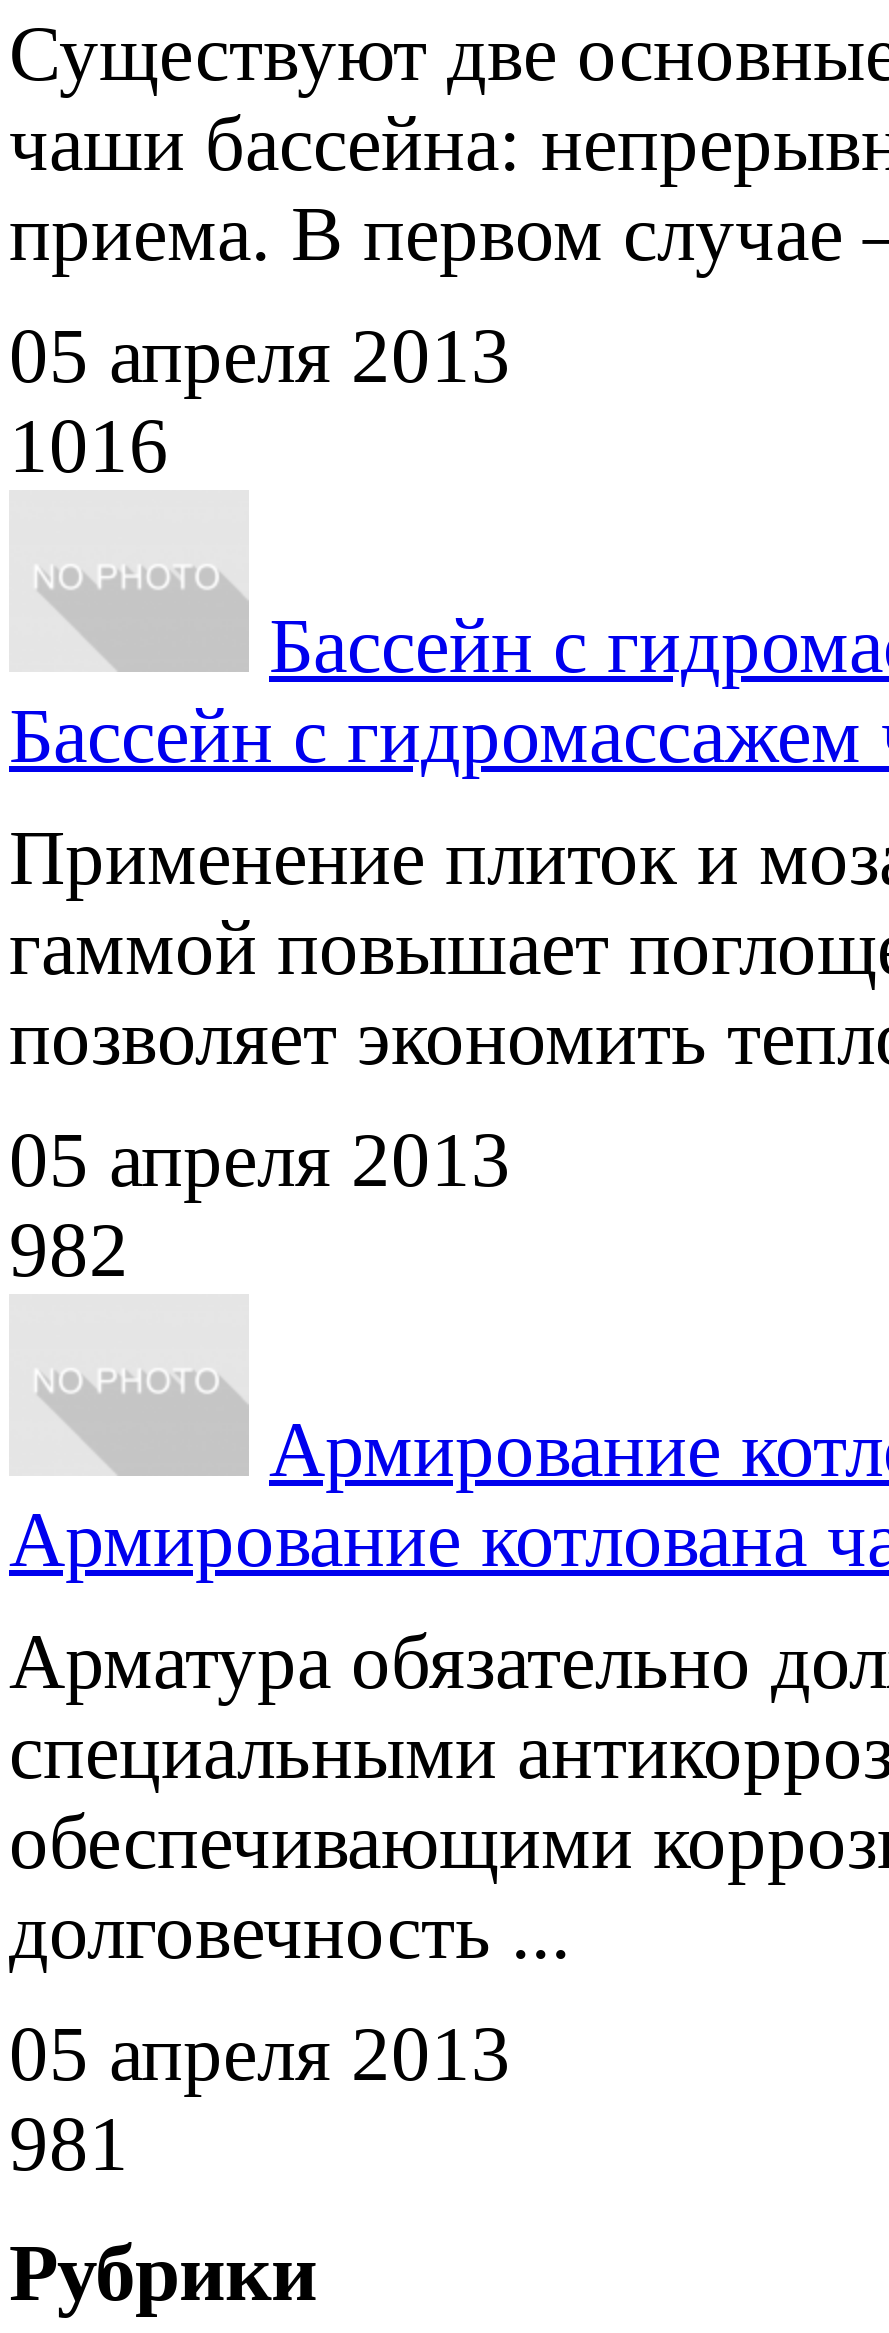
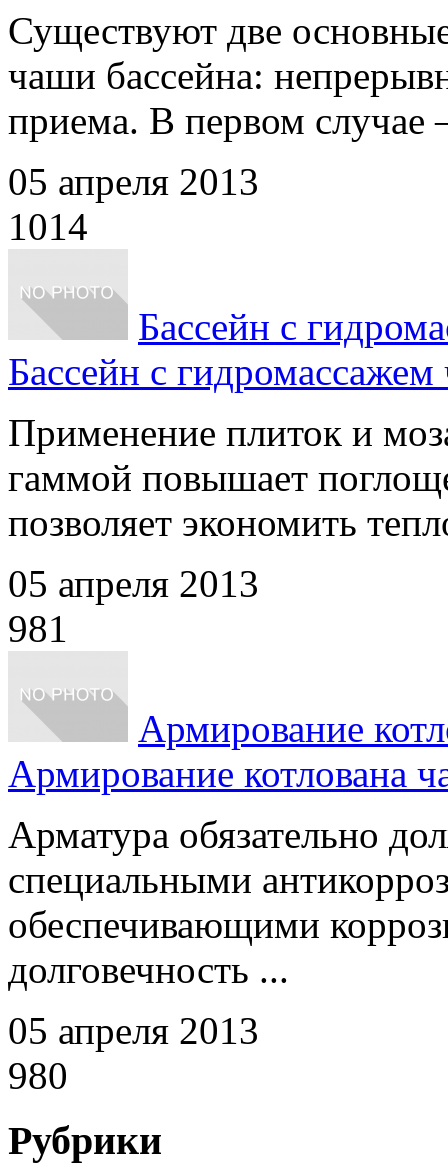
- 1016
+ 1014

- 982
+ 981

- 981
+ 980
